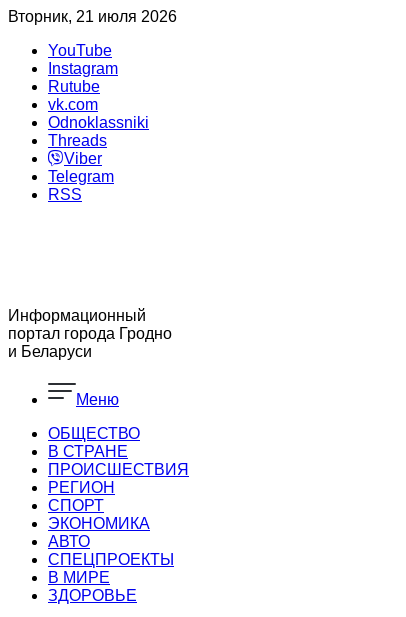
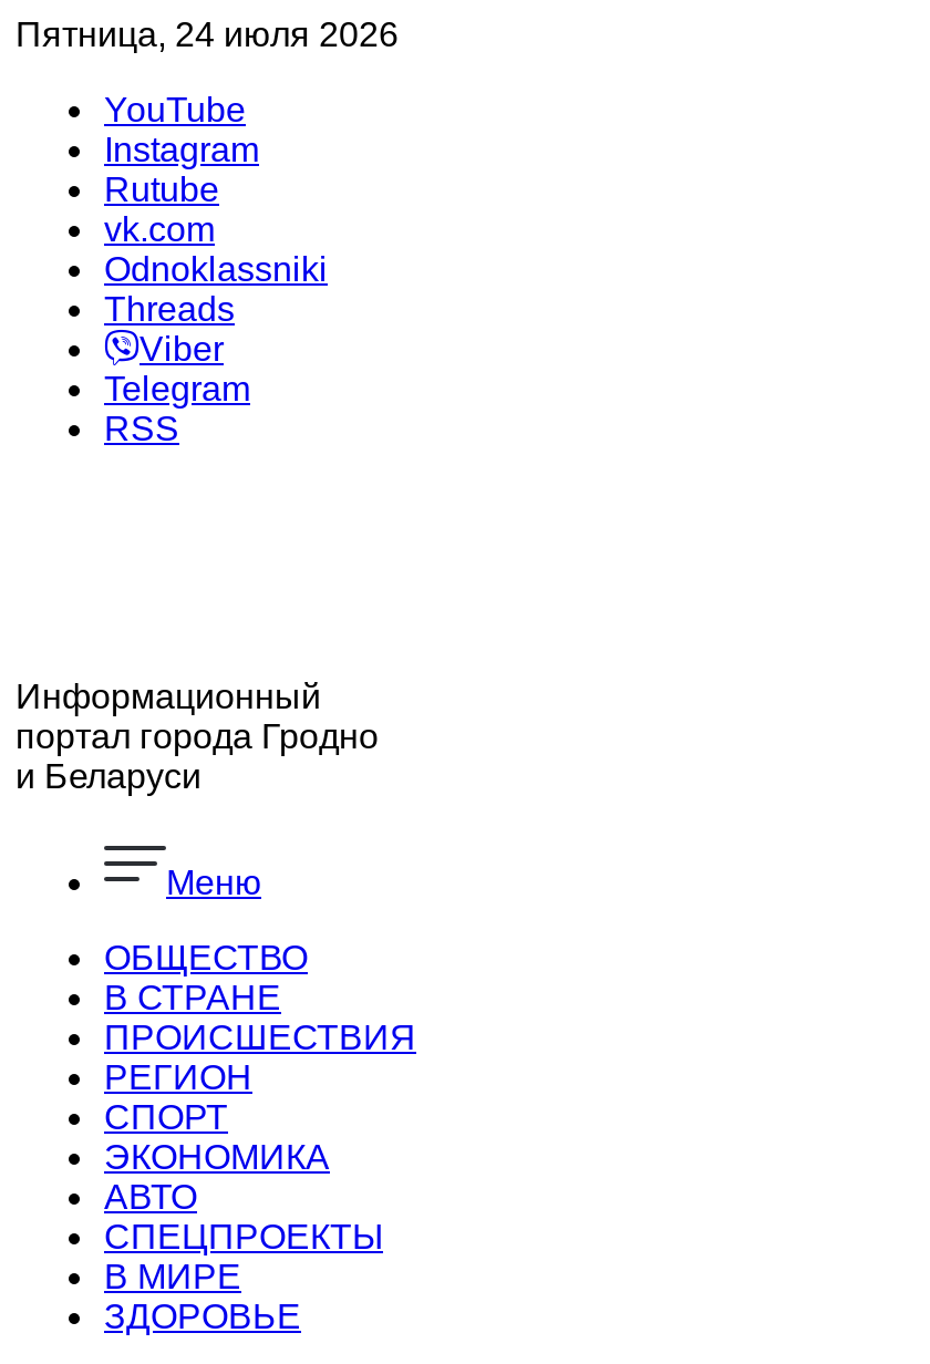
- Вторник, 21 июля 2026
+ Пятница, 24 июля 2026
